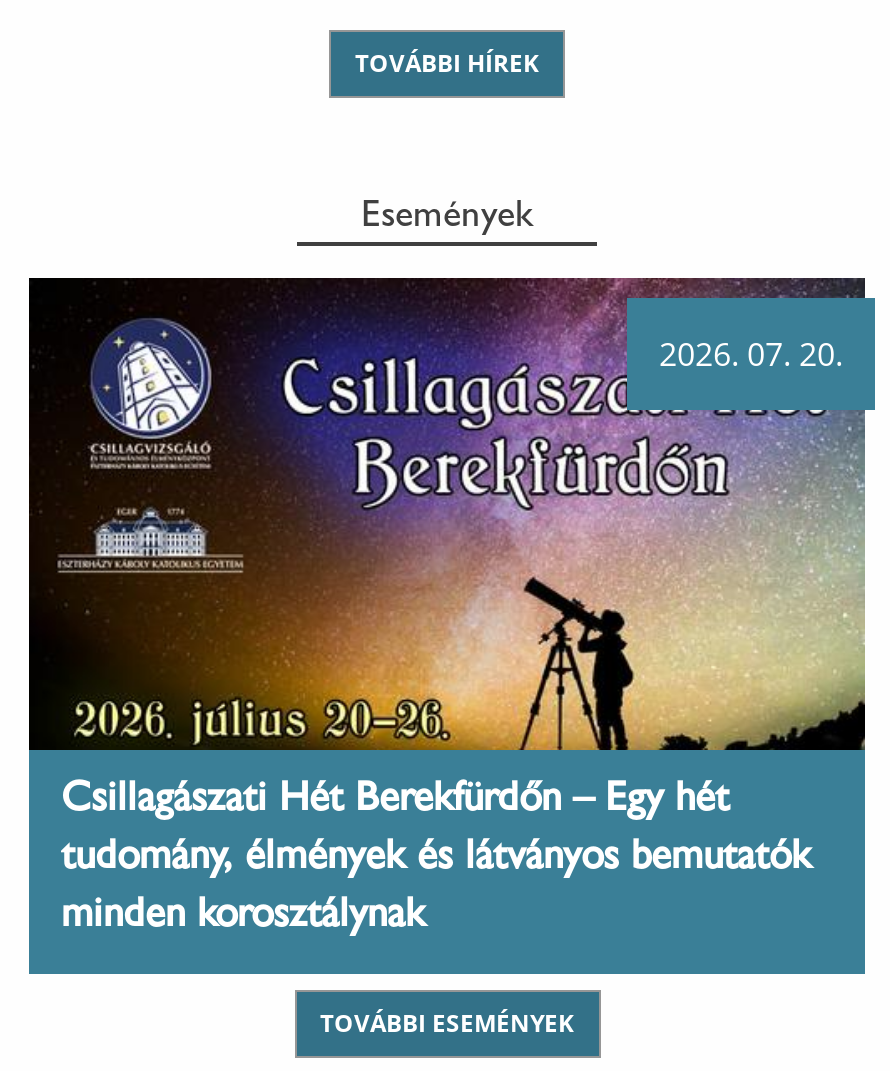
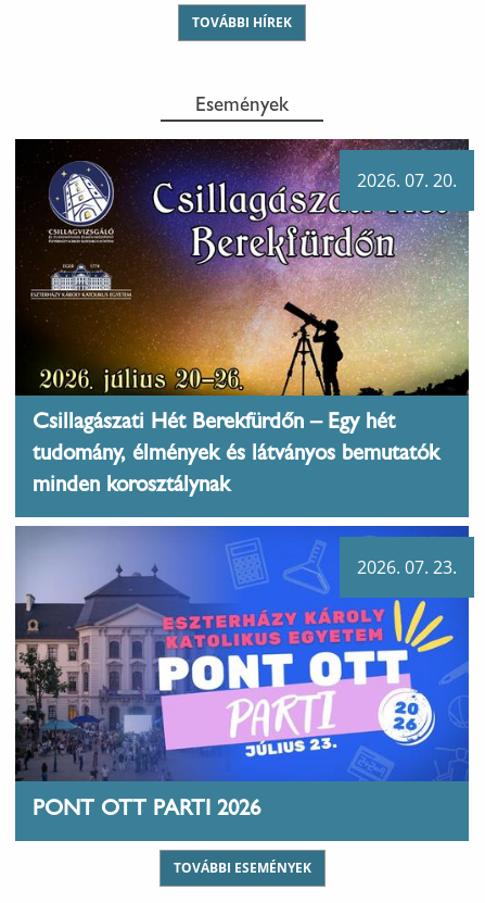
+ [image]
+ 2026. 07. 23.

+ PONT OTT PARTI 2026
